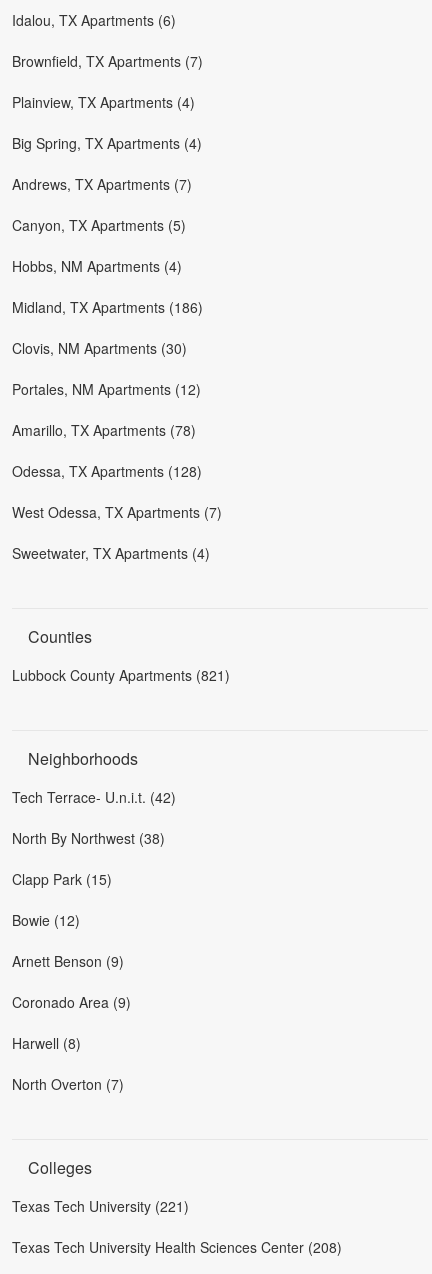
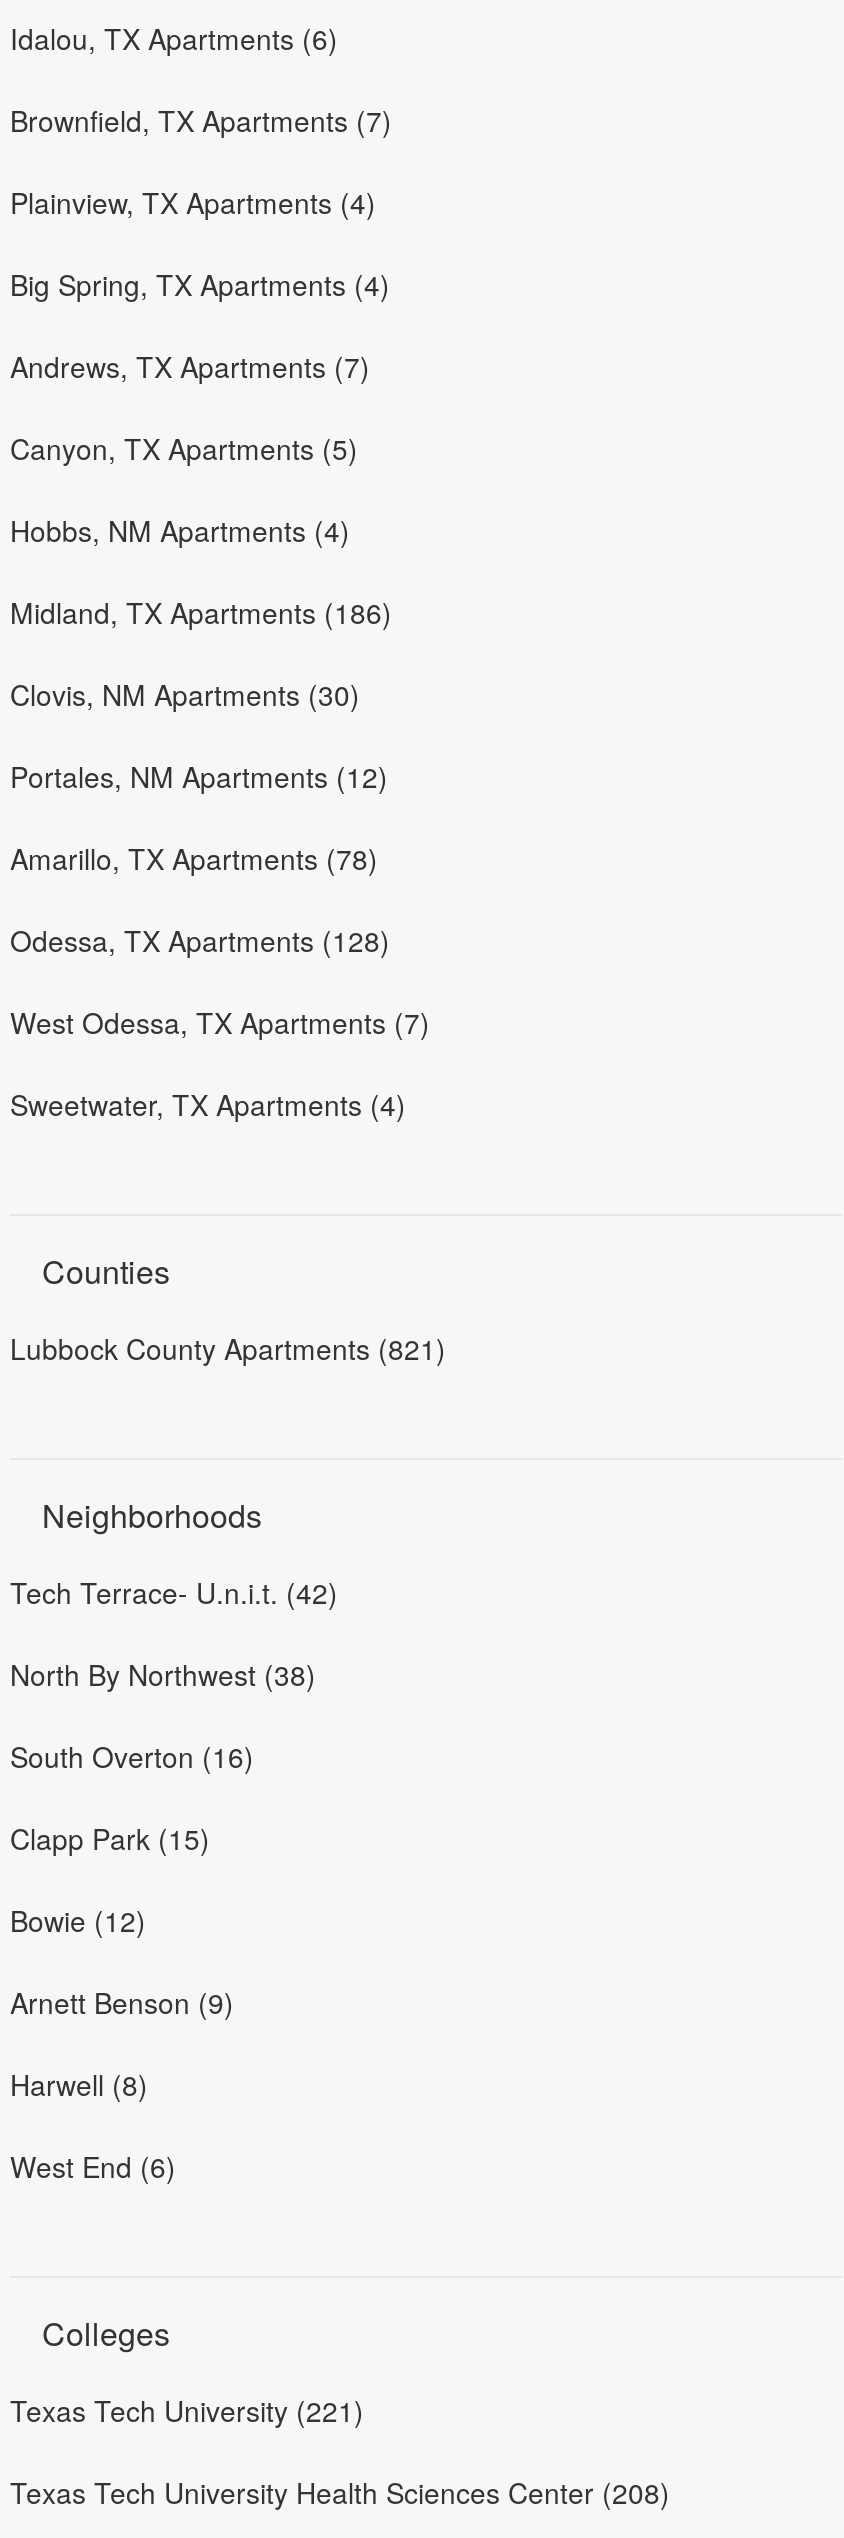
+ South Overton (16)

moved down: Clapp Park (15) | Bowie (12) | Arnett Benson (9)

- Coronado Area (9)

- North Overton (7)
+ West End (6)
